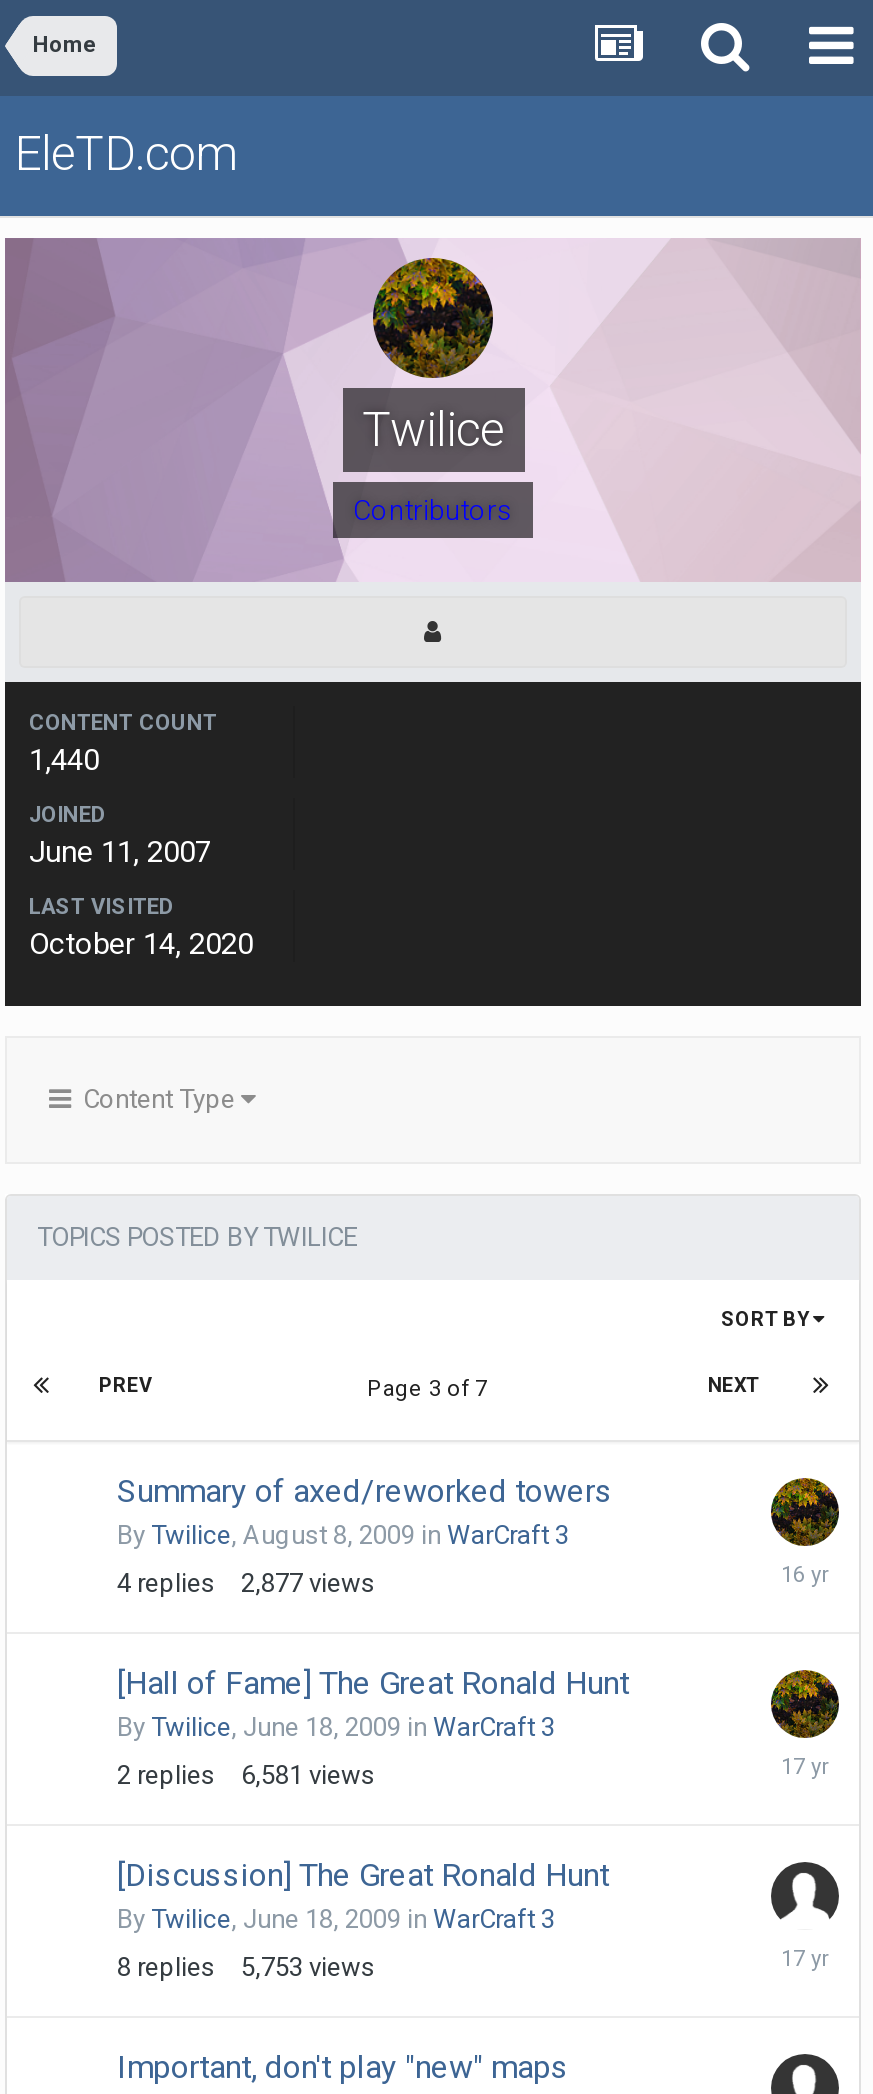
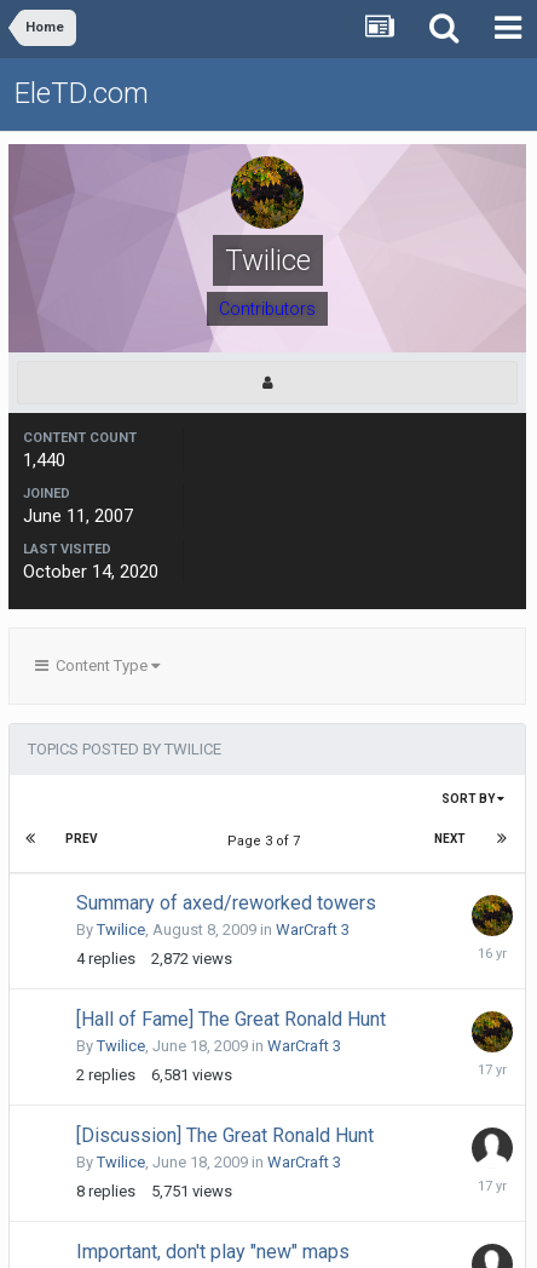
- 4 replies 2,877 views
+ 4 replies 2,872 views

- 8 replies 5,753 views
+ 8 replies 5,751 views
